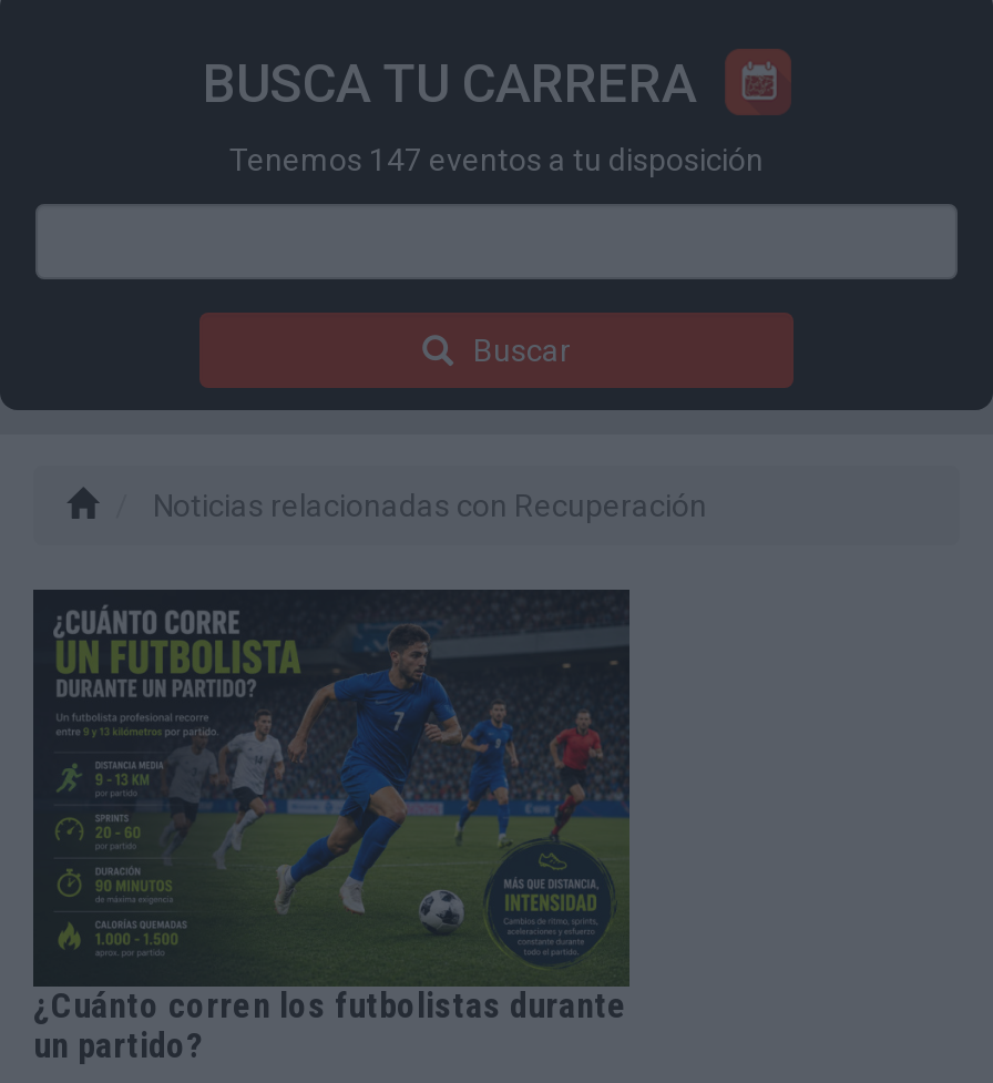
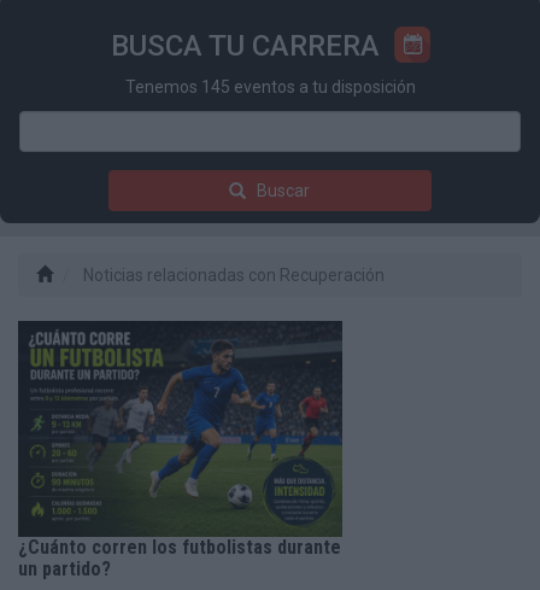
- Tenemos 147 eventos a tu disposición
+ Tenemos 145 eventos a tu disposición
